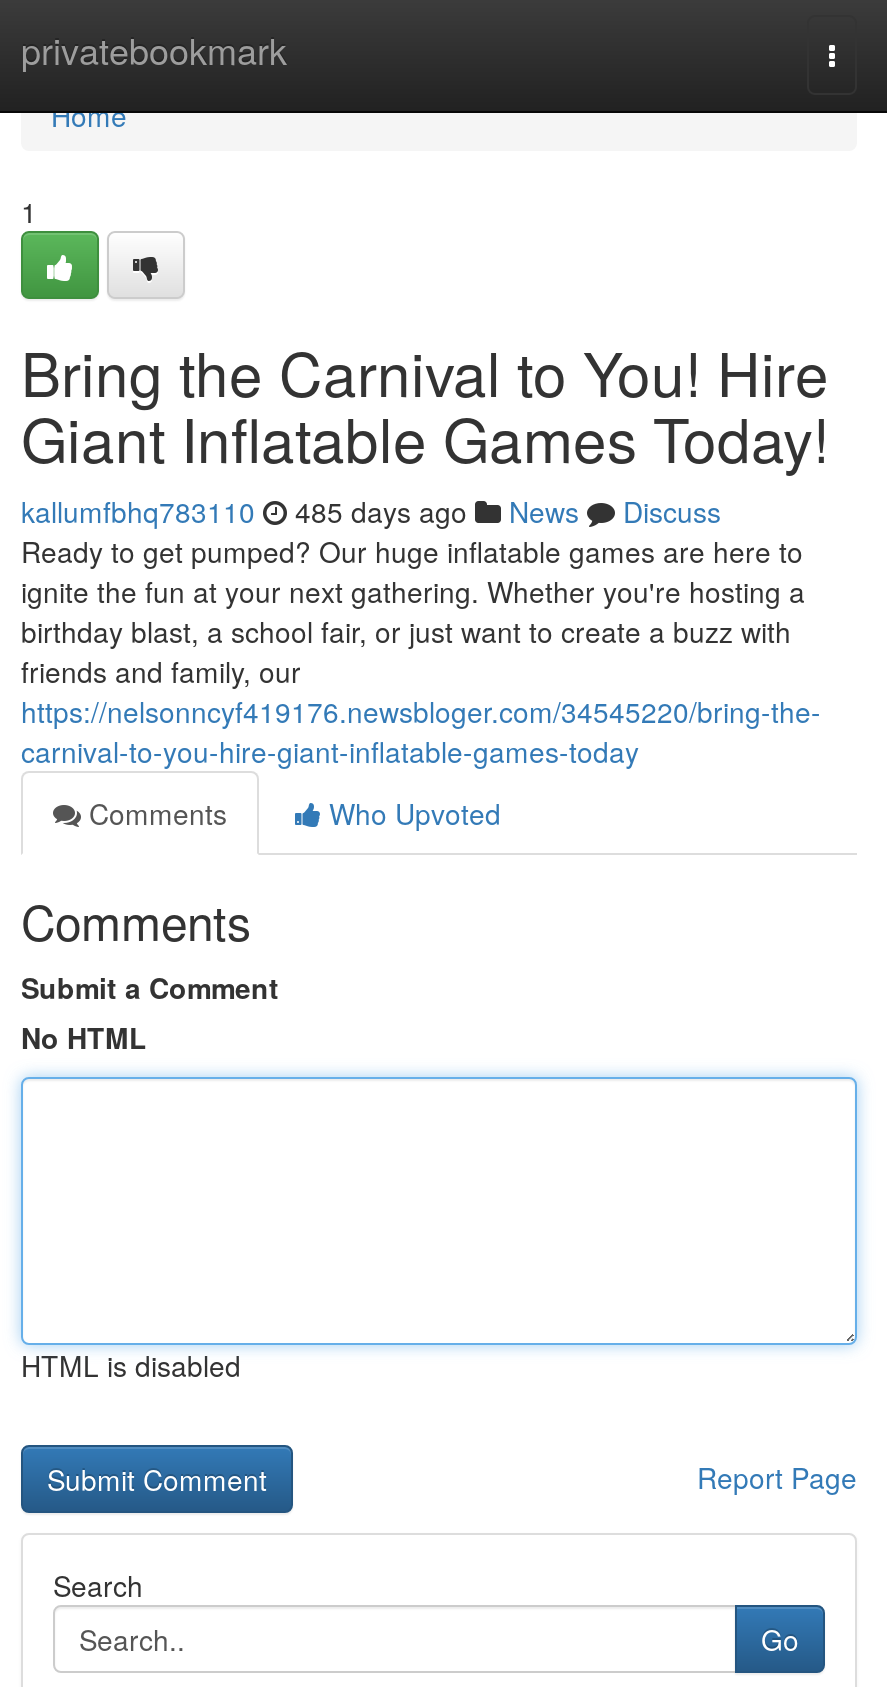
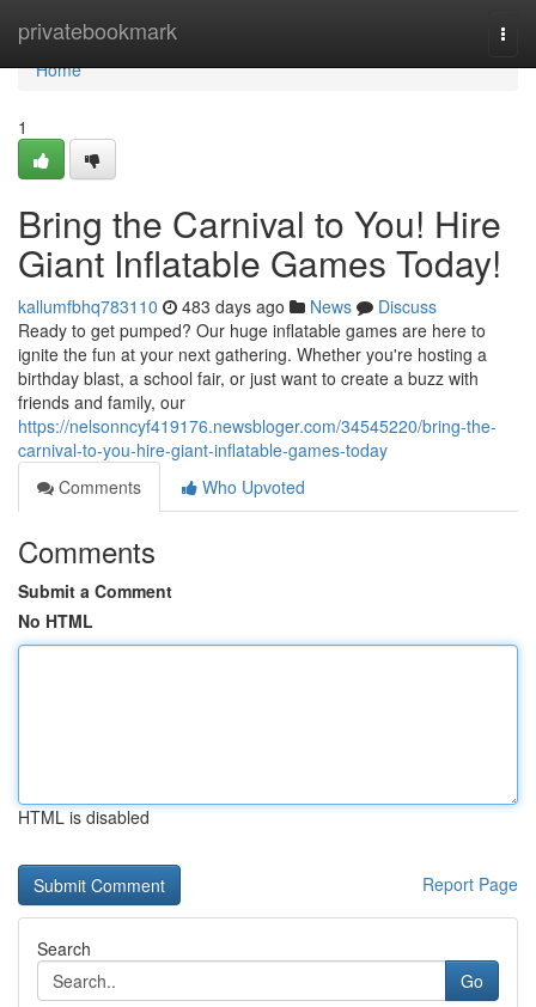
- kallumfbhq783110 485 days ago News Discuss
+ kallumfbhq783110 483 days ago News Discuss
